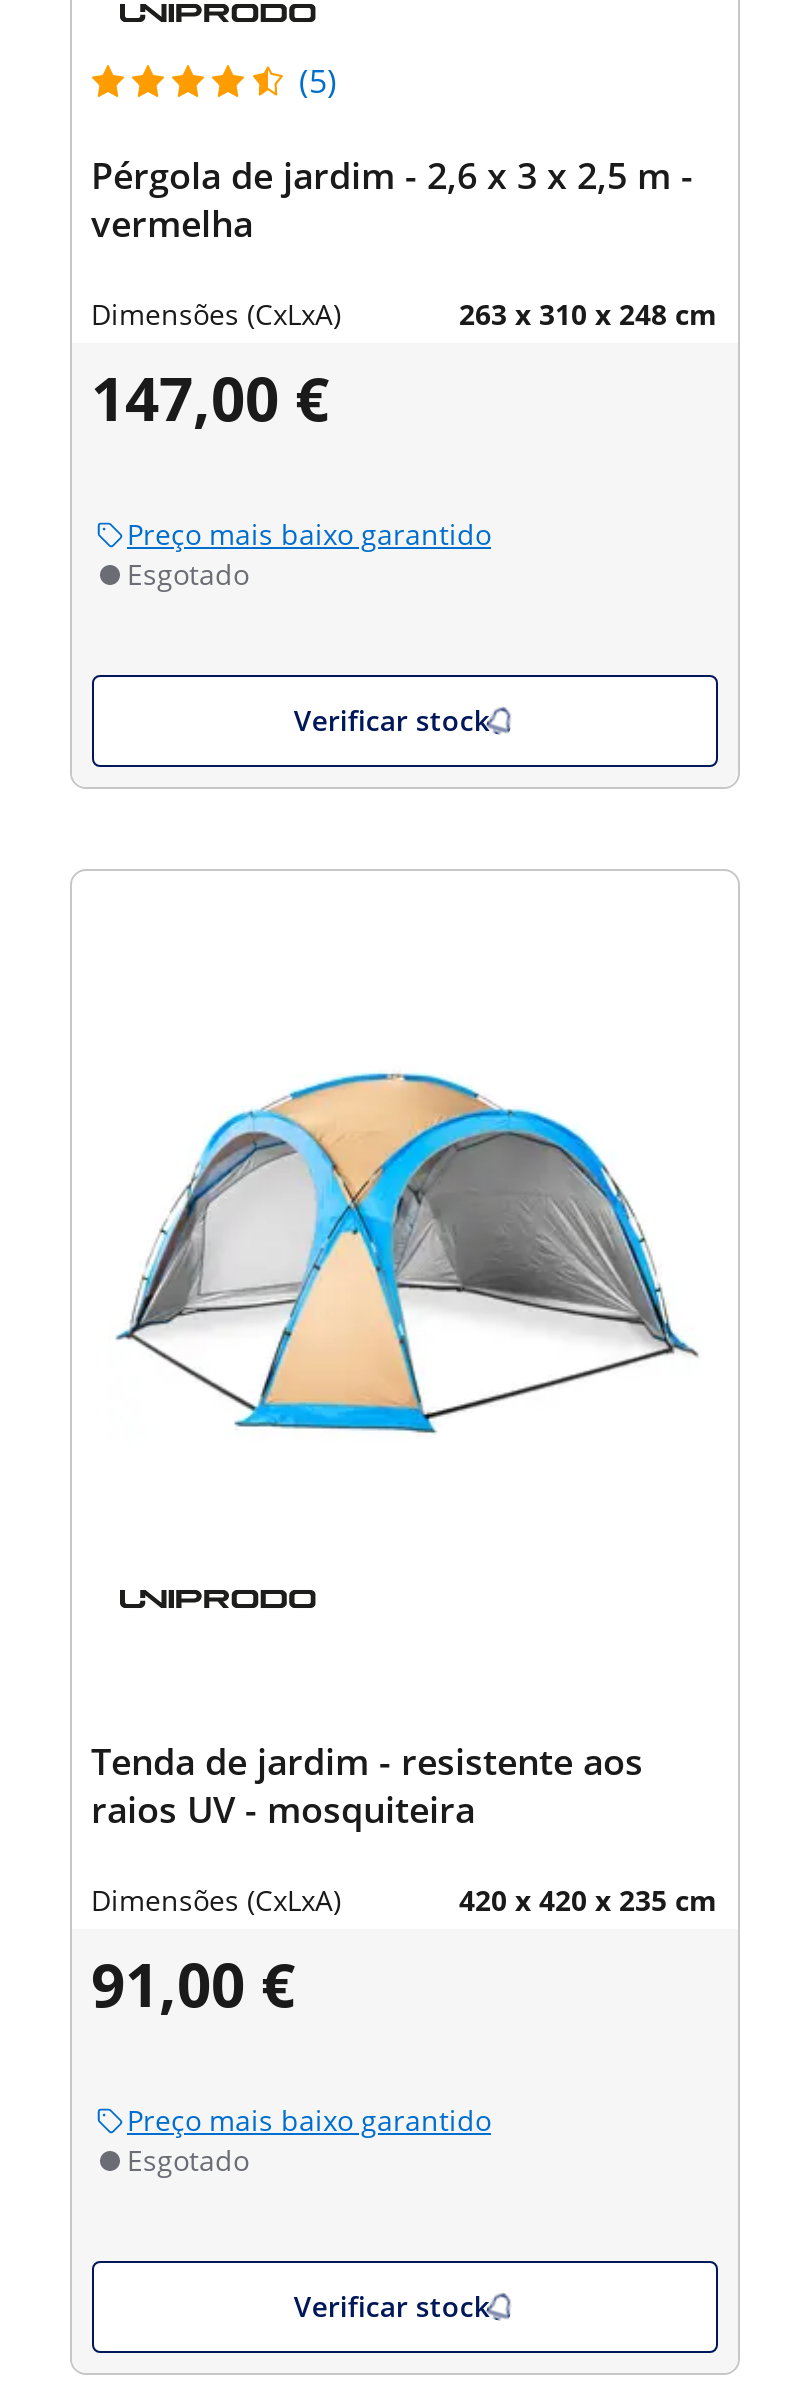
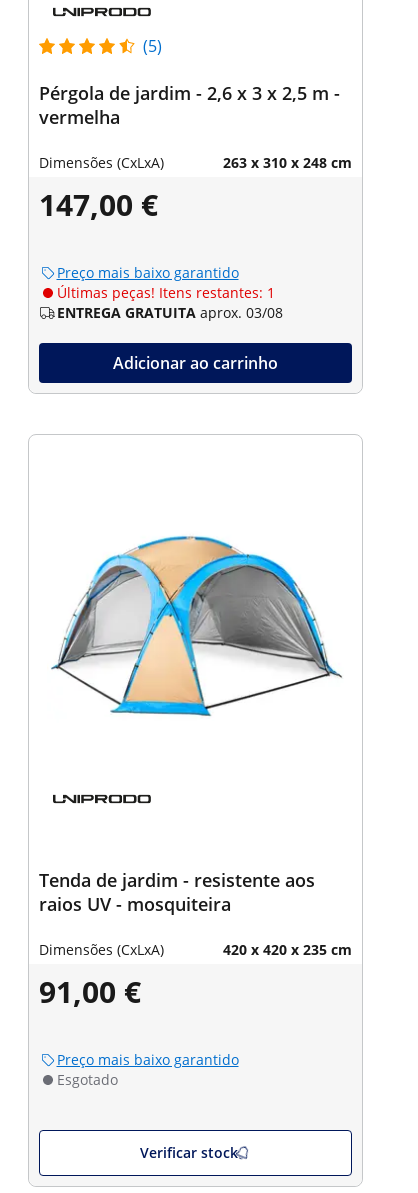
- Esgotado
+ Últimas peças! Itens restantes: 1
+ ENTREGA GRATUITA aprox. 03/08

- Verificar stock
+ Adicionar ao carrinho
